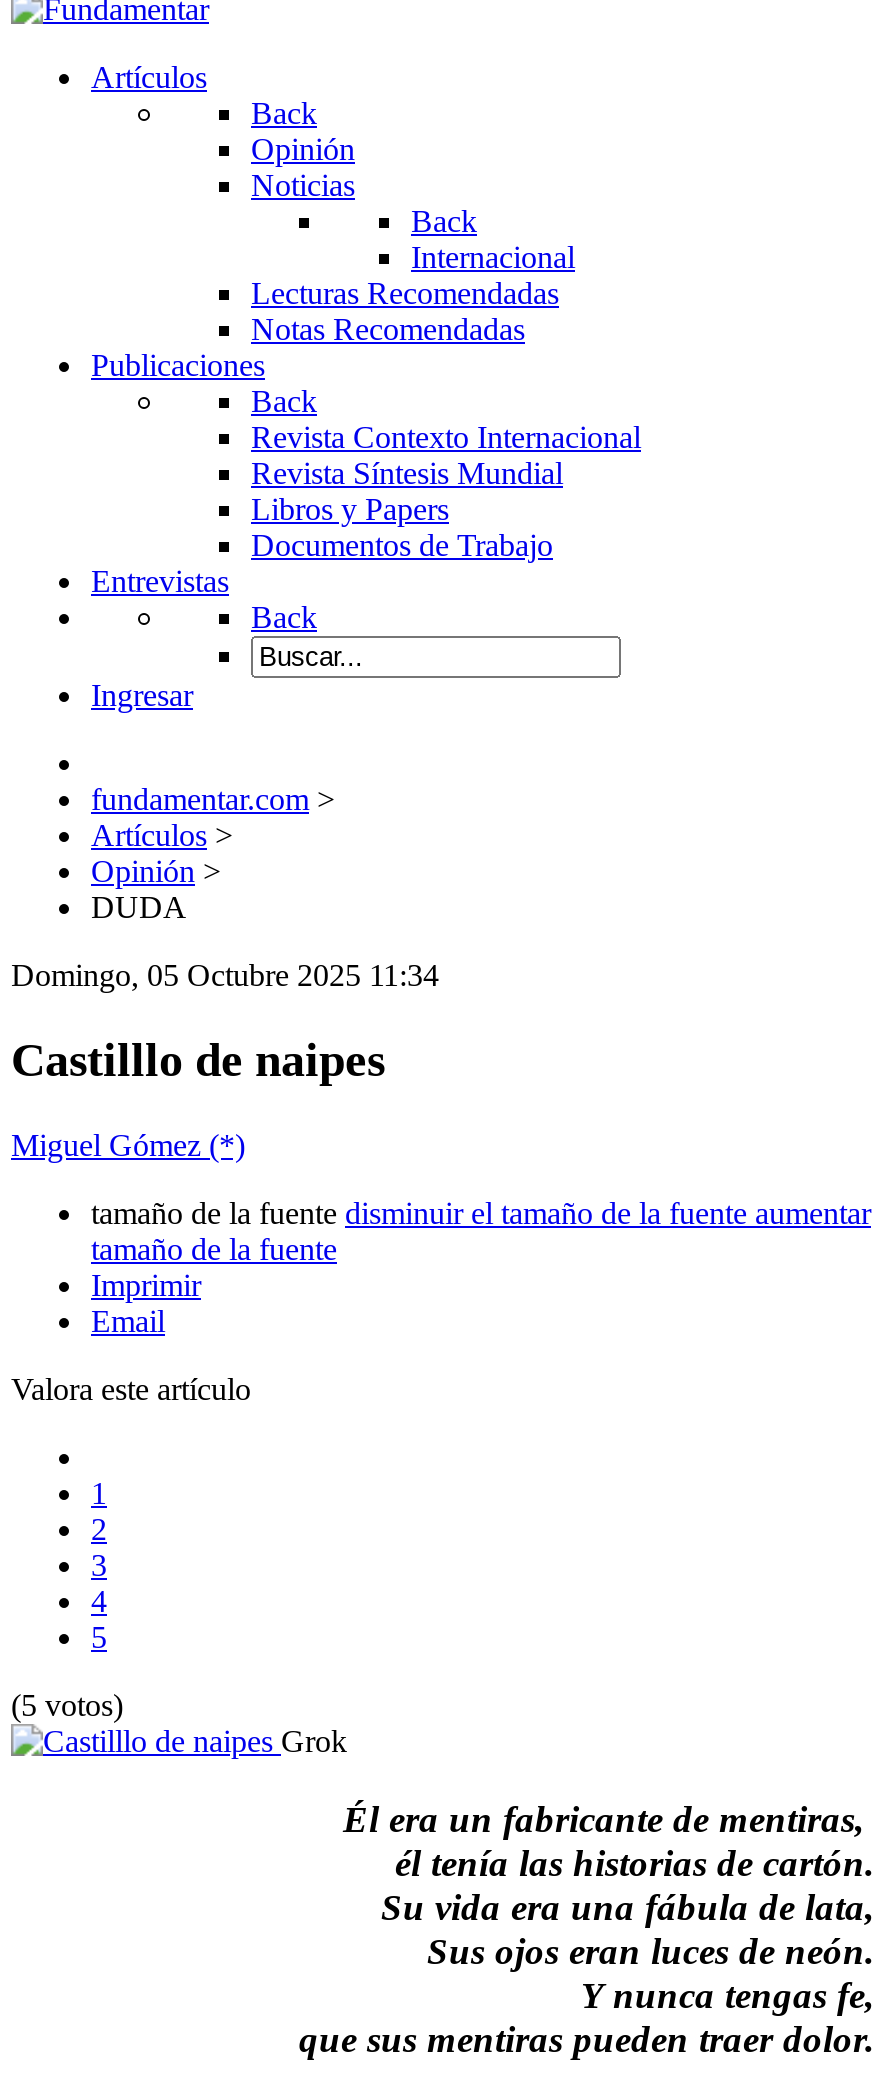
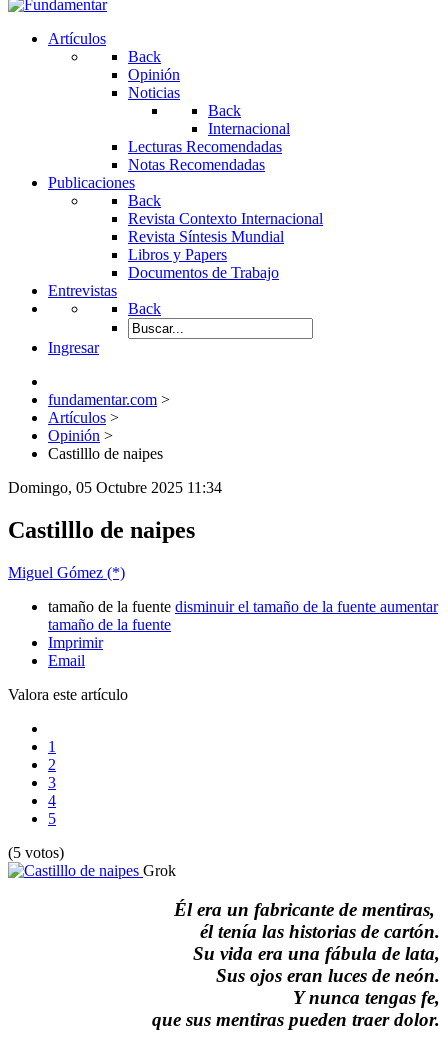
- DUDA
+ Castilllo de naipes
